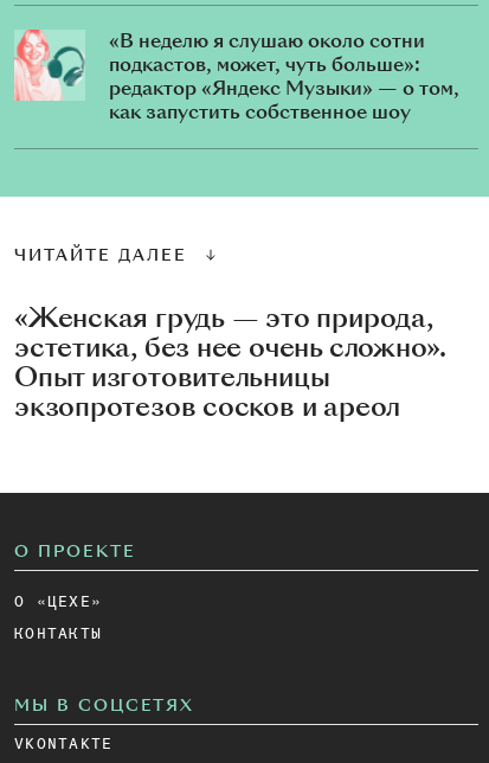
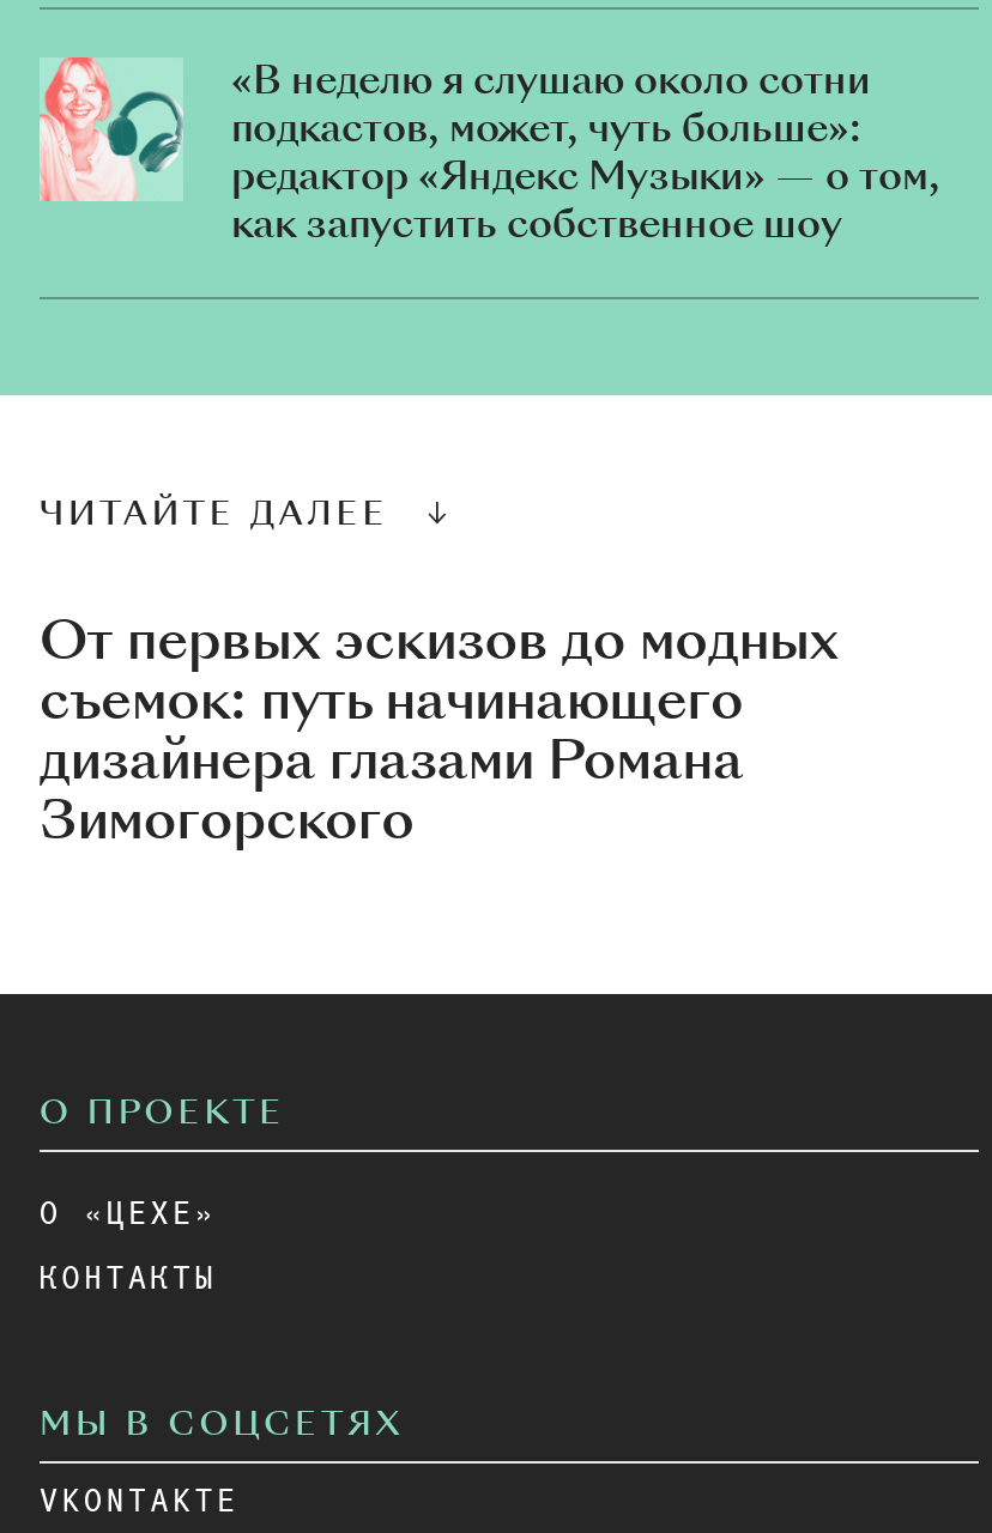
- «Женская грудь — это природа,
- эстетика, без нее очень сложно».
- Опыт изготовительницы
- экзопротезов сосков и ареол
+ От первых эскизов до модных
+ съемок: путь начинающего
+ дизайнера глазами Романа
+ Зимогорского
